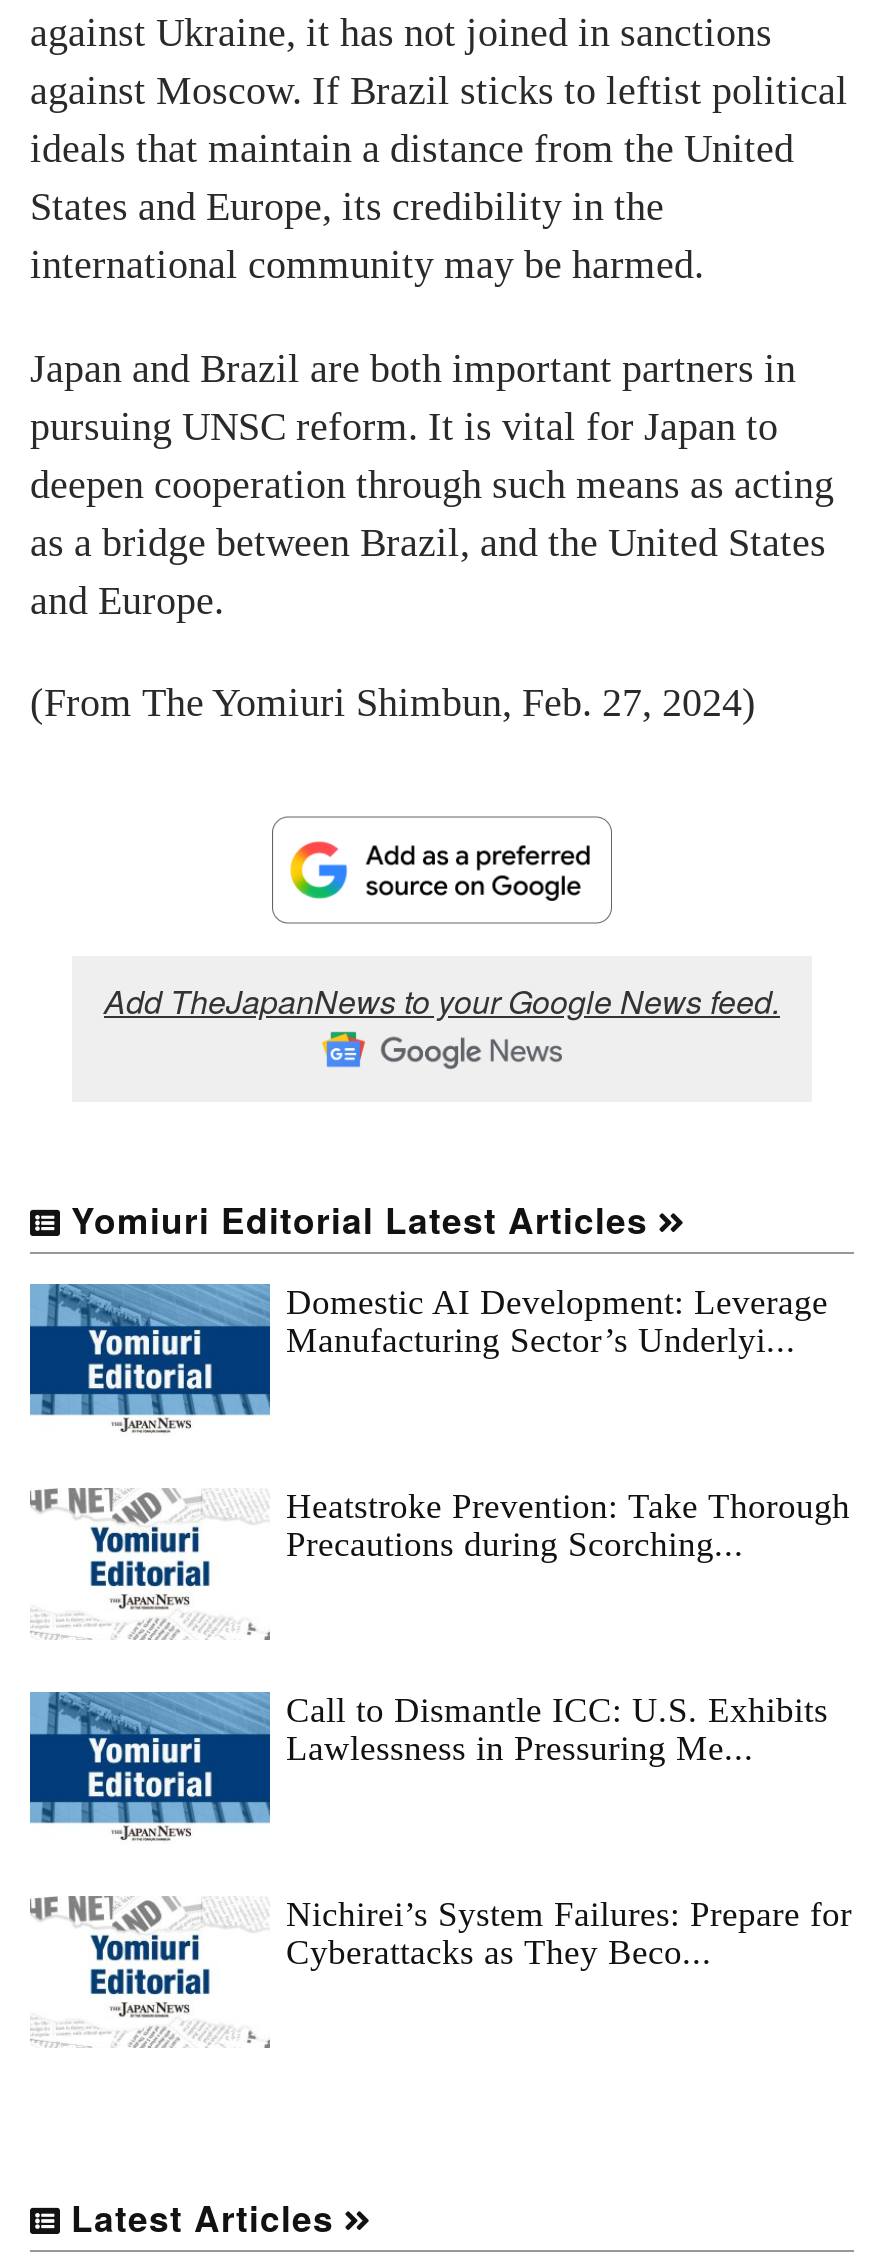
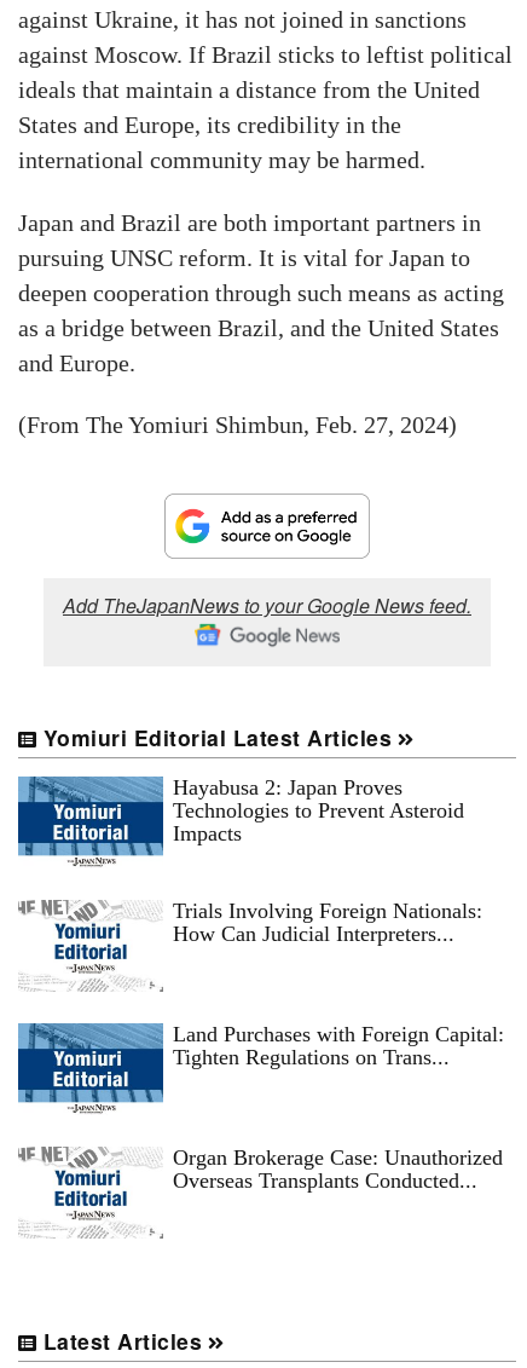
- Domestic AI Development: Leverage
- Manufacturing Sector’s Underlyi...
+ Hayabusa 2: Japan Proves
+ Technologies to Prevent Asteroid
+ Impacts

- Heatstroke Prevention: Take Thorough
- Precautions during Scorching...
+ Trials Involving Foreign Nationals:
+ How Can Judicial Interpreters...

- Call to Dismantle ICC: U.S. Exhibits
- Lawlessness in Pressuring Me...
+ Land Purchases with Foreign Capital:
+ Tighten Regulations on Trans...

- Nichirei’s System Failures: Prepare for
- Cyberattacks as They Beco...
+ Organ Brokerage Case: Unauthorized
+ Overseas Transplants Conducted...
